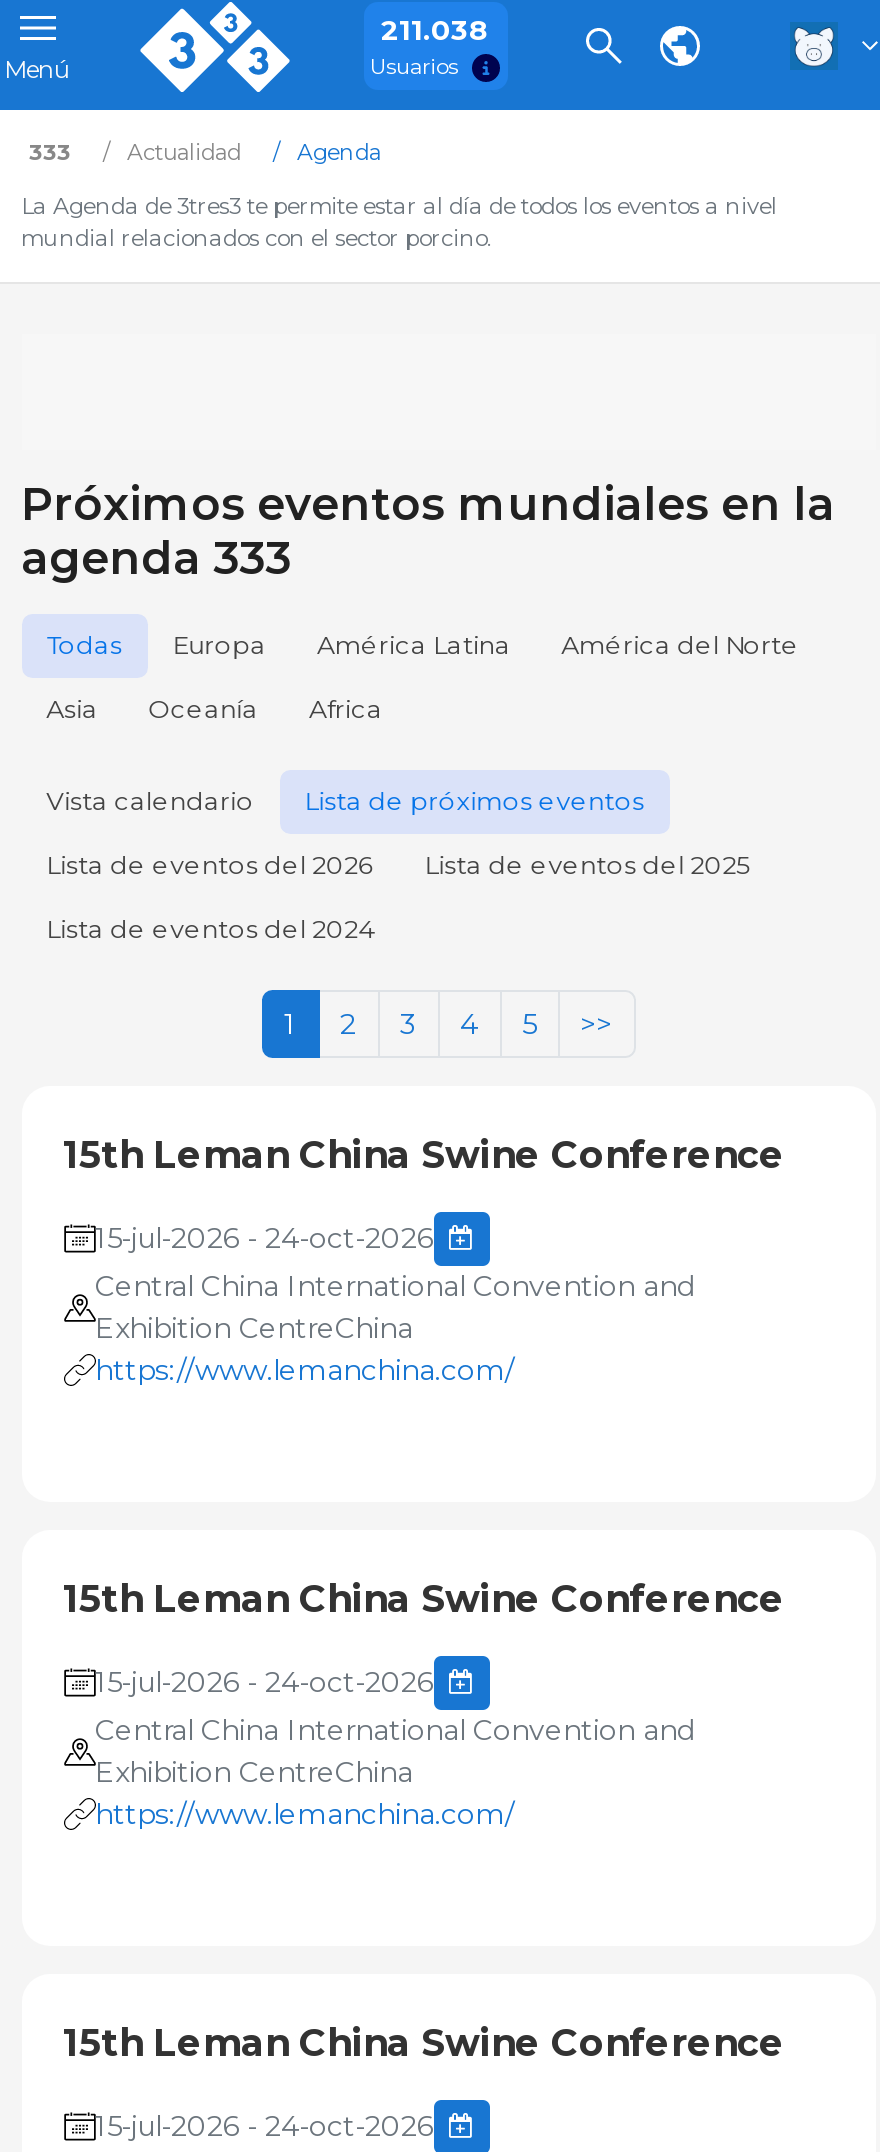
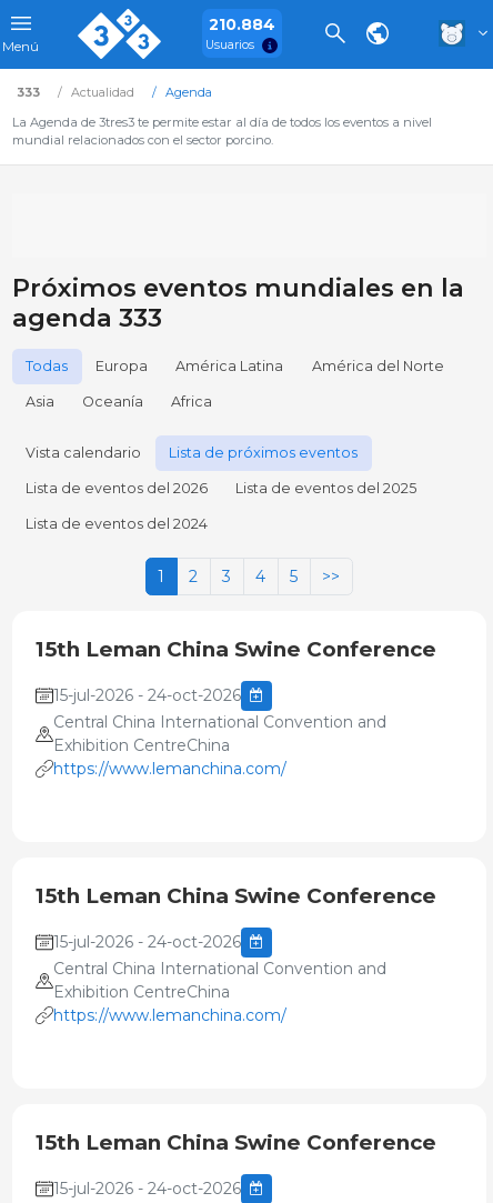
- 211.038
+ 210.884
